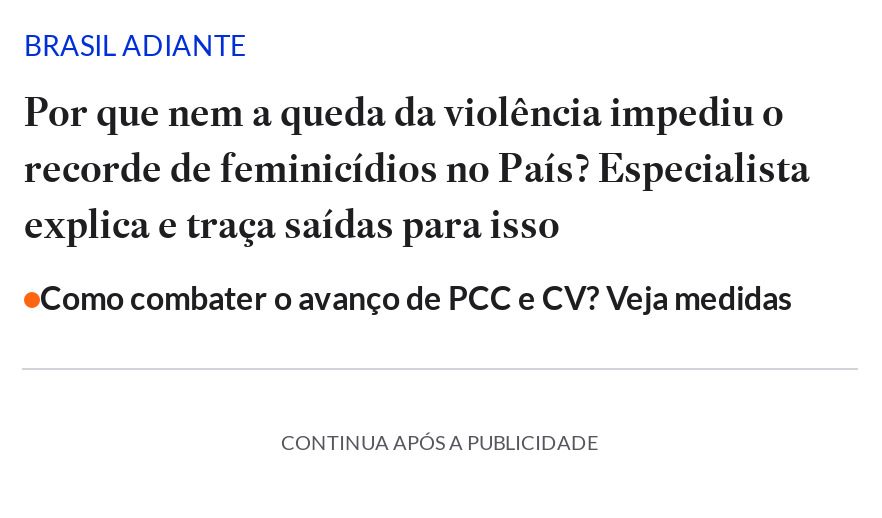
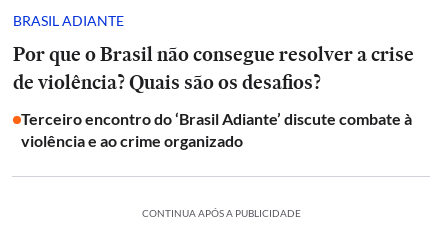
- Por que nem a queda da violência impediu o
- recorde de feminicídios no País? Especialista
- explica e traça saídas para isso
+ Por que o Brasil não consegue resolver a crise
+ de violência? Quais são os desafios?

- Como combater o avanço de PCC e CV? Veja medidas
+ Terceiro encontro do ‘Brasil Adiante’ discute combate à
+ violência e ao crime organizado
